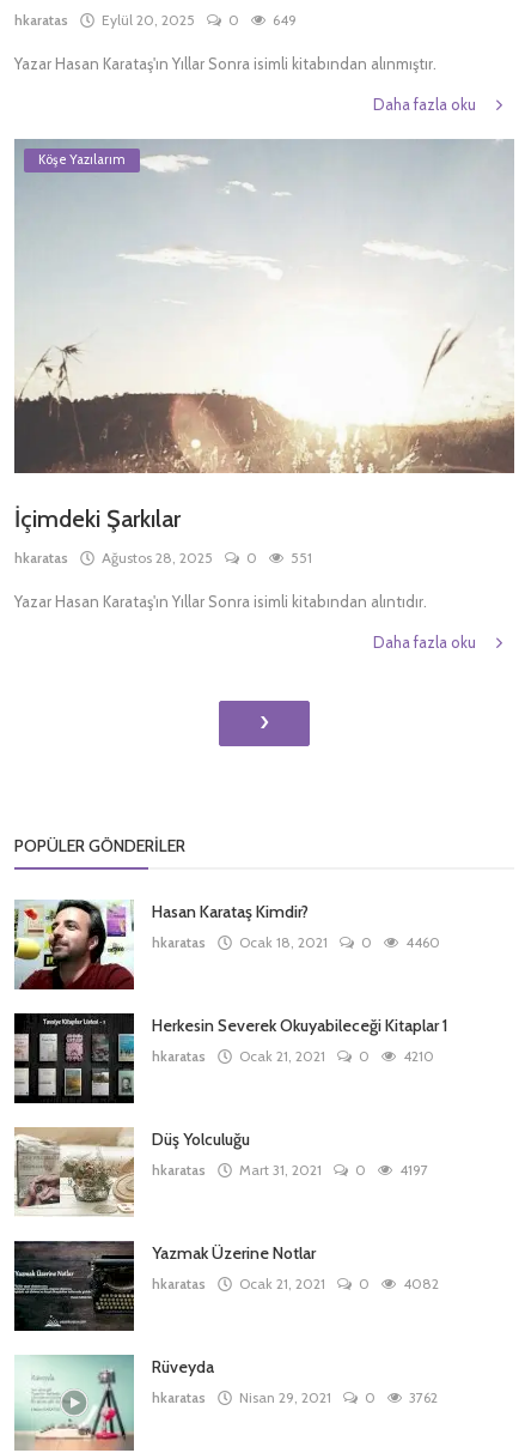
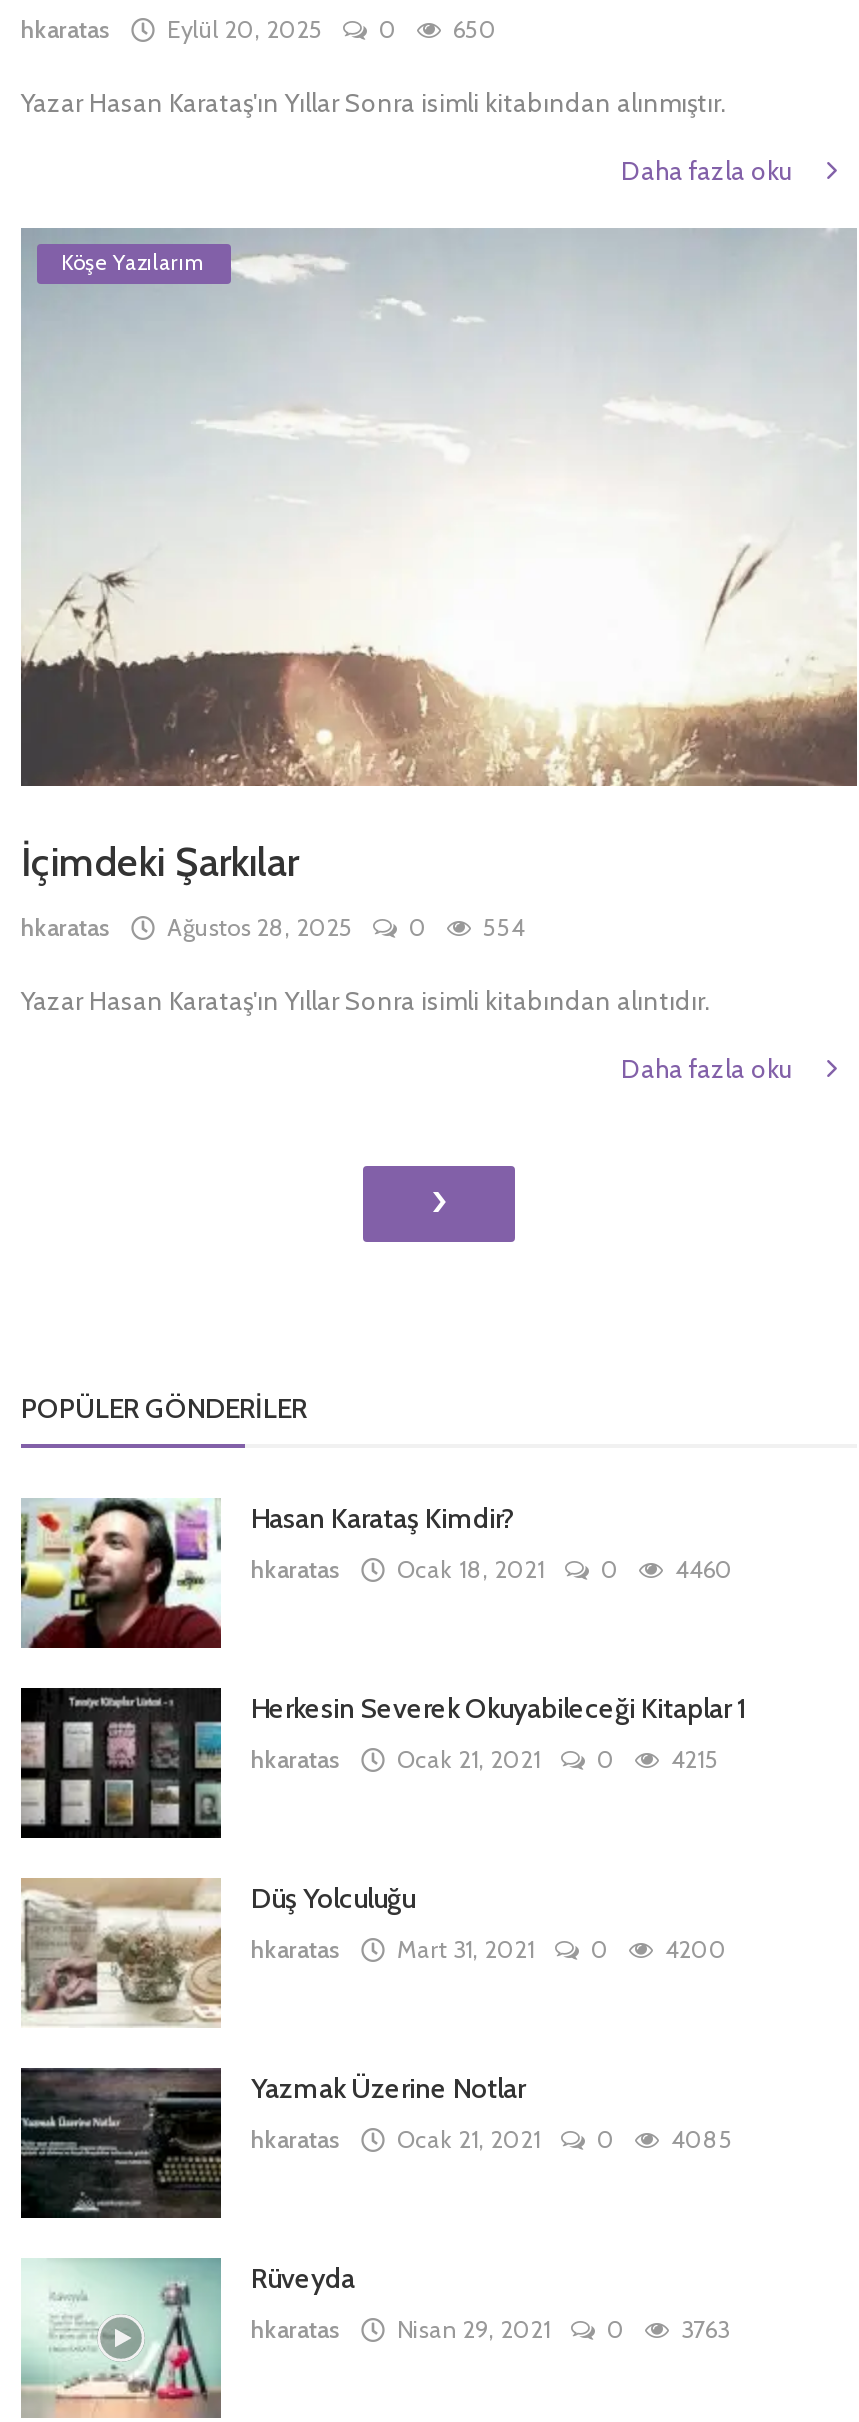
- hkaratas Eylül 20, 2025 0 649
+ hkaratas Eylül 20, 2025 0 650

- hkaratas Ağustos 28, 2025 0 551
+ hkaratas Ağustos 28, 2025 0 554

- hkaratas Ocak 21, 2021 0 4210
+ hkaratas Ocak 21, 2021 0 4215

- hkaratas Mart 31, 2021 0 4197
+ hkaratas Mart 31, 2021 0 4200

- hkaratas Ocak 21, 2021 0 4082
+ hkaratas Ocak 21, 2021 0 4085

- hkaratas Nisan 29, 2021 0 3762
+ hkaratas Nisan 29, 2021 0 3763
